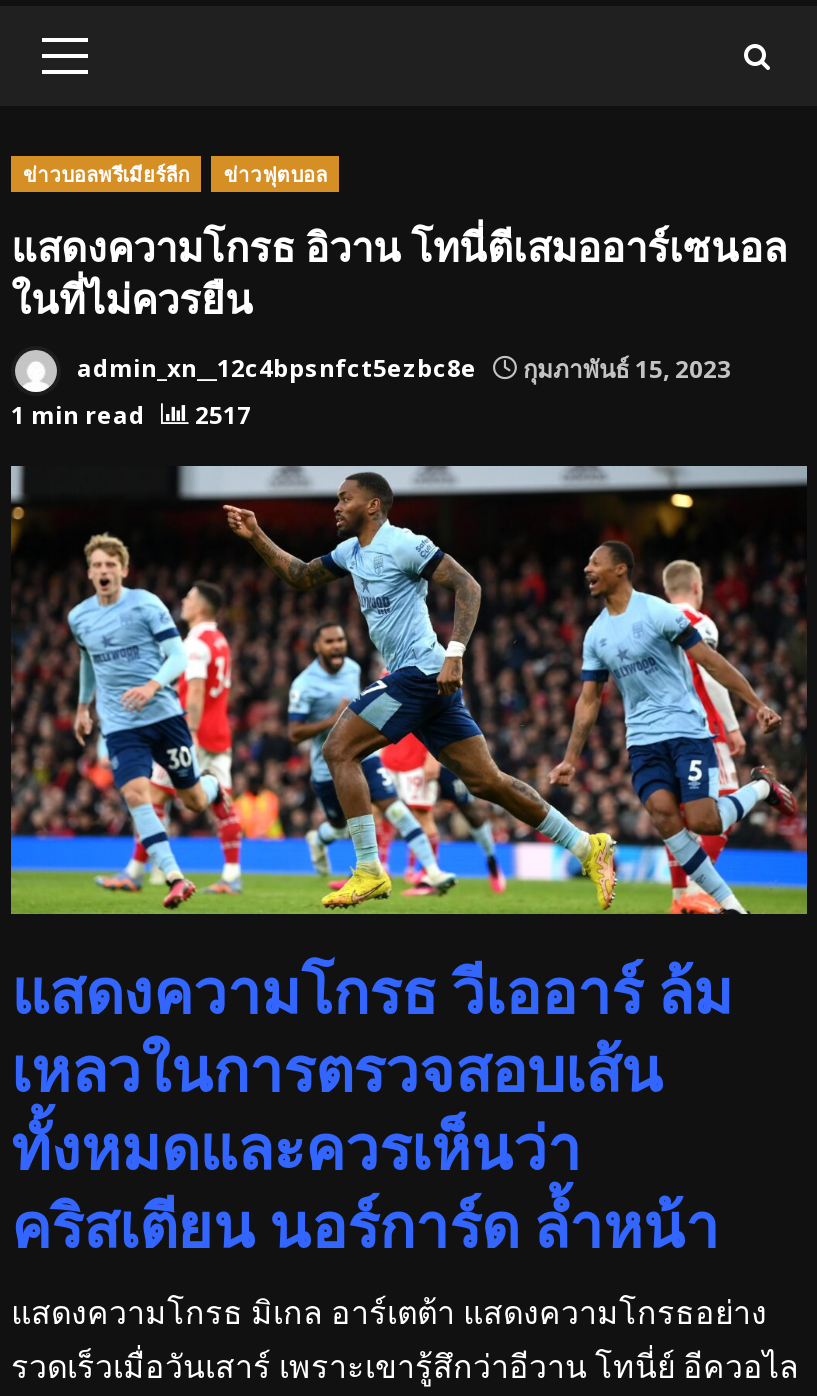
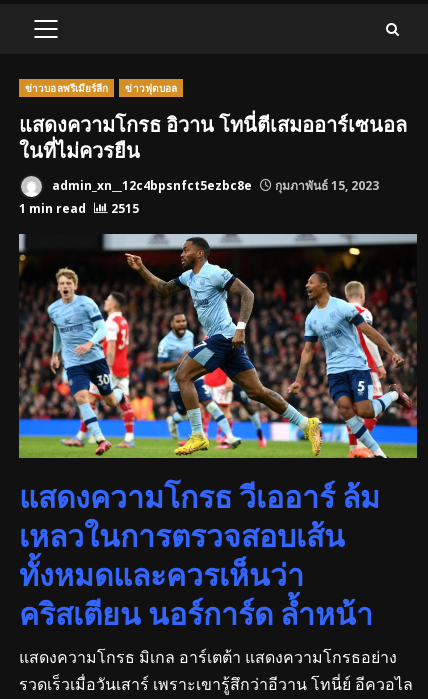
- 1 min read 2517
+ 1 min read 2515
